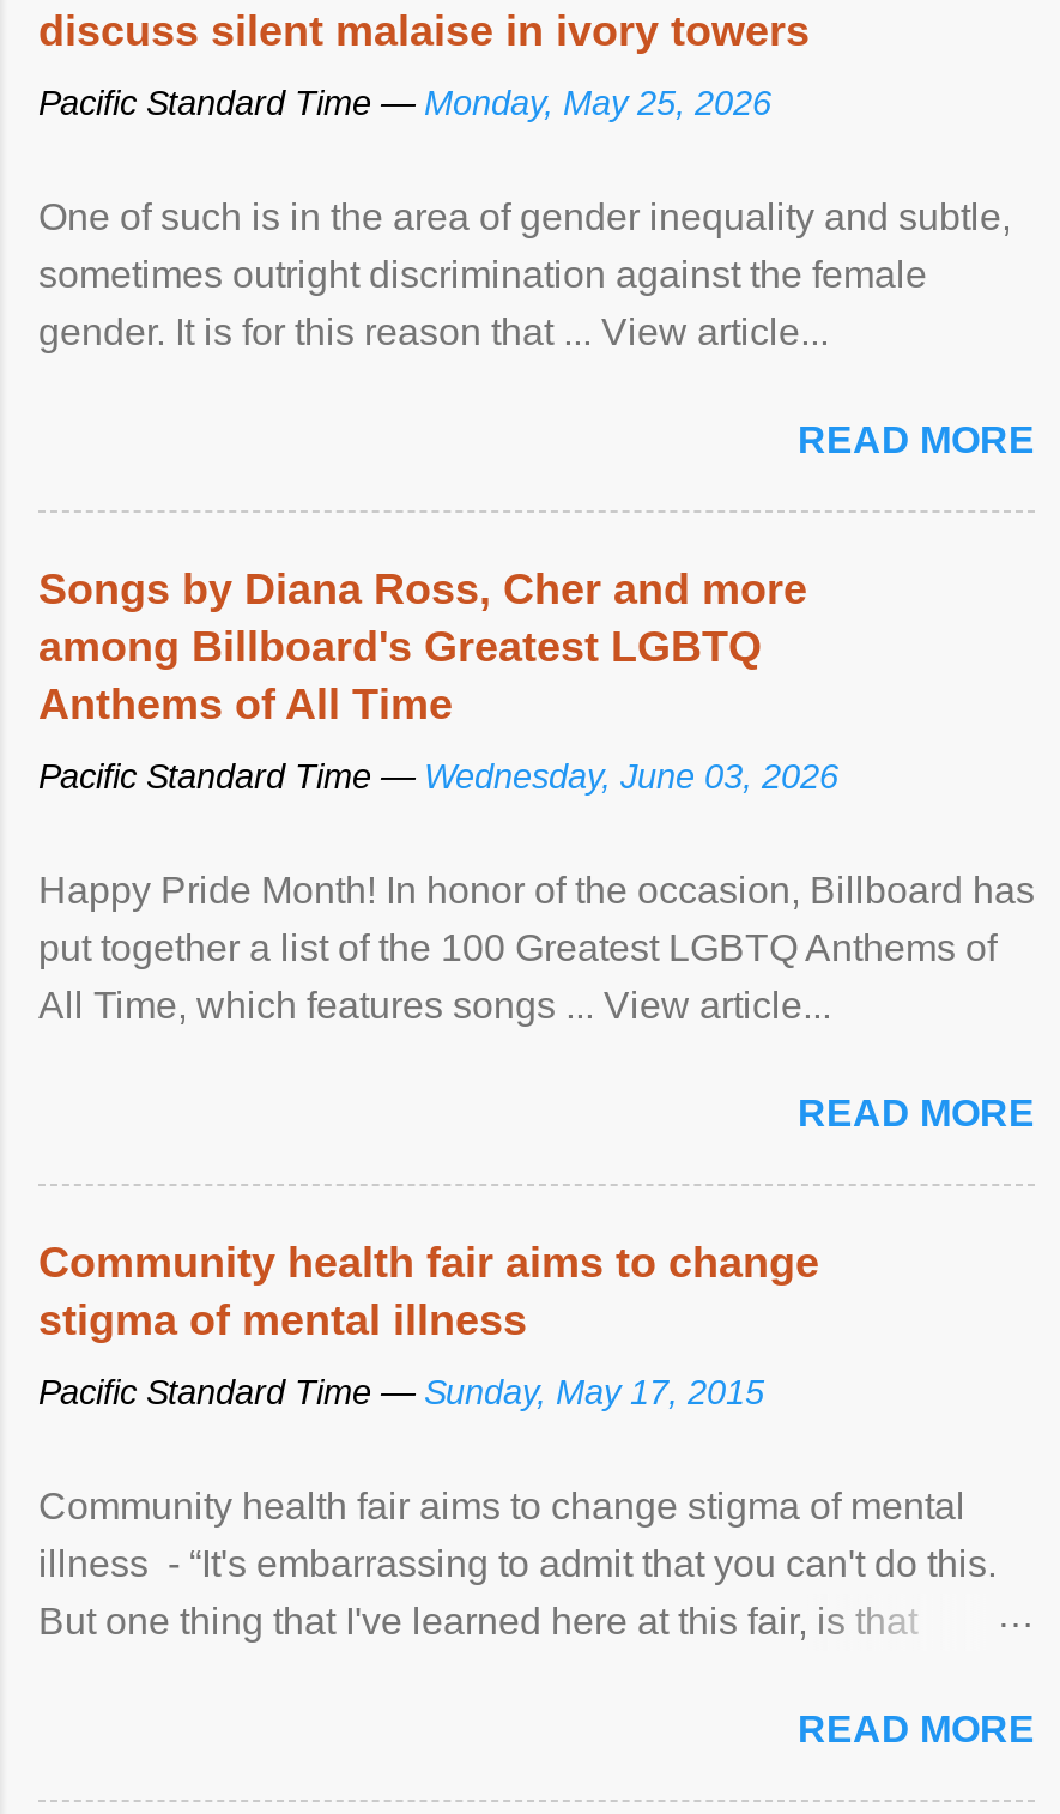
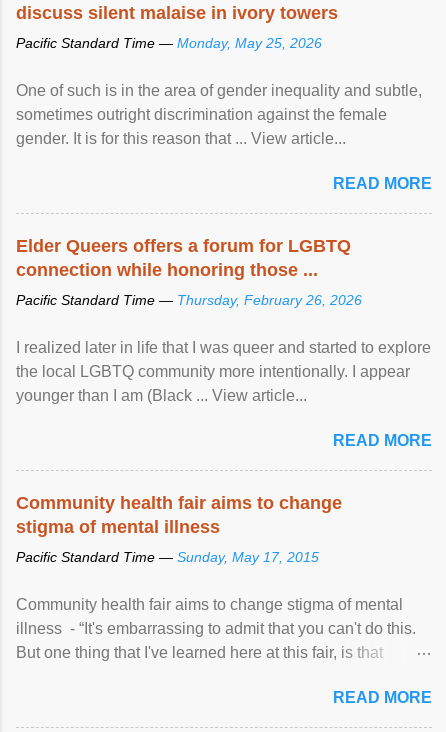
- Songs by Diana Ross, Cher and more
- among Billboard's Greatest LGBTQ
- Anthems of All Time
+ Elder Queers offers a forum for LGBTQ
+ connection while honoring those ...

- Pacific Standard Time — Wednesday, June 03, 2026
+ Pacific Standard Time — Thursday, February 26, 2026

- Happy Pride Month! In honor of the occasion, Billboard has
- put together a list of the 100 Greatest LGBTQ Anthems of
- All Time, which features songs ... View article...
+ I realized later in life that I was queer and started to explore
+ the local LGBTQ community more intentionally. I appear
+ younger than I am (Black ... View article...
